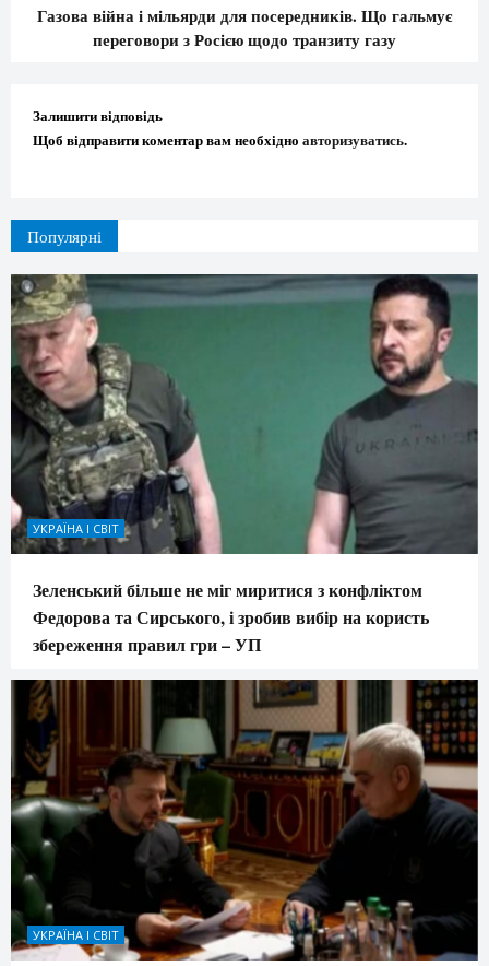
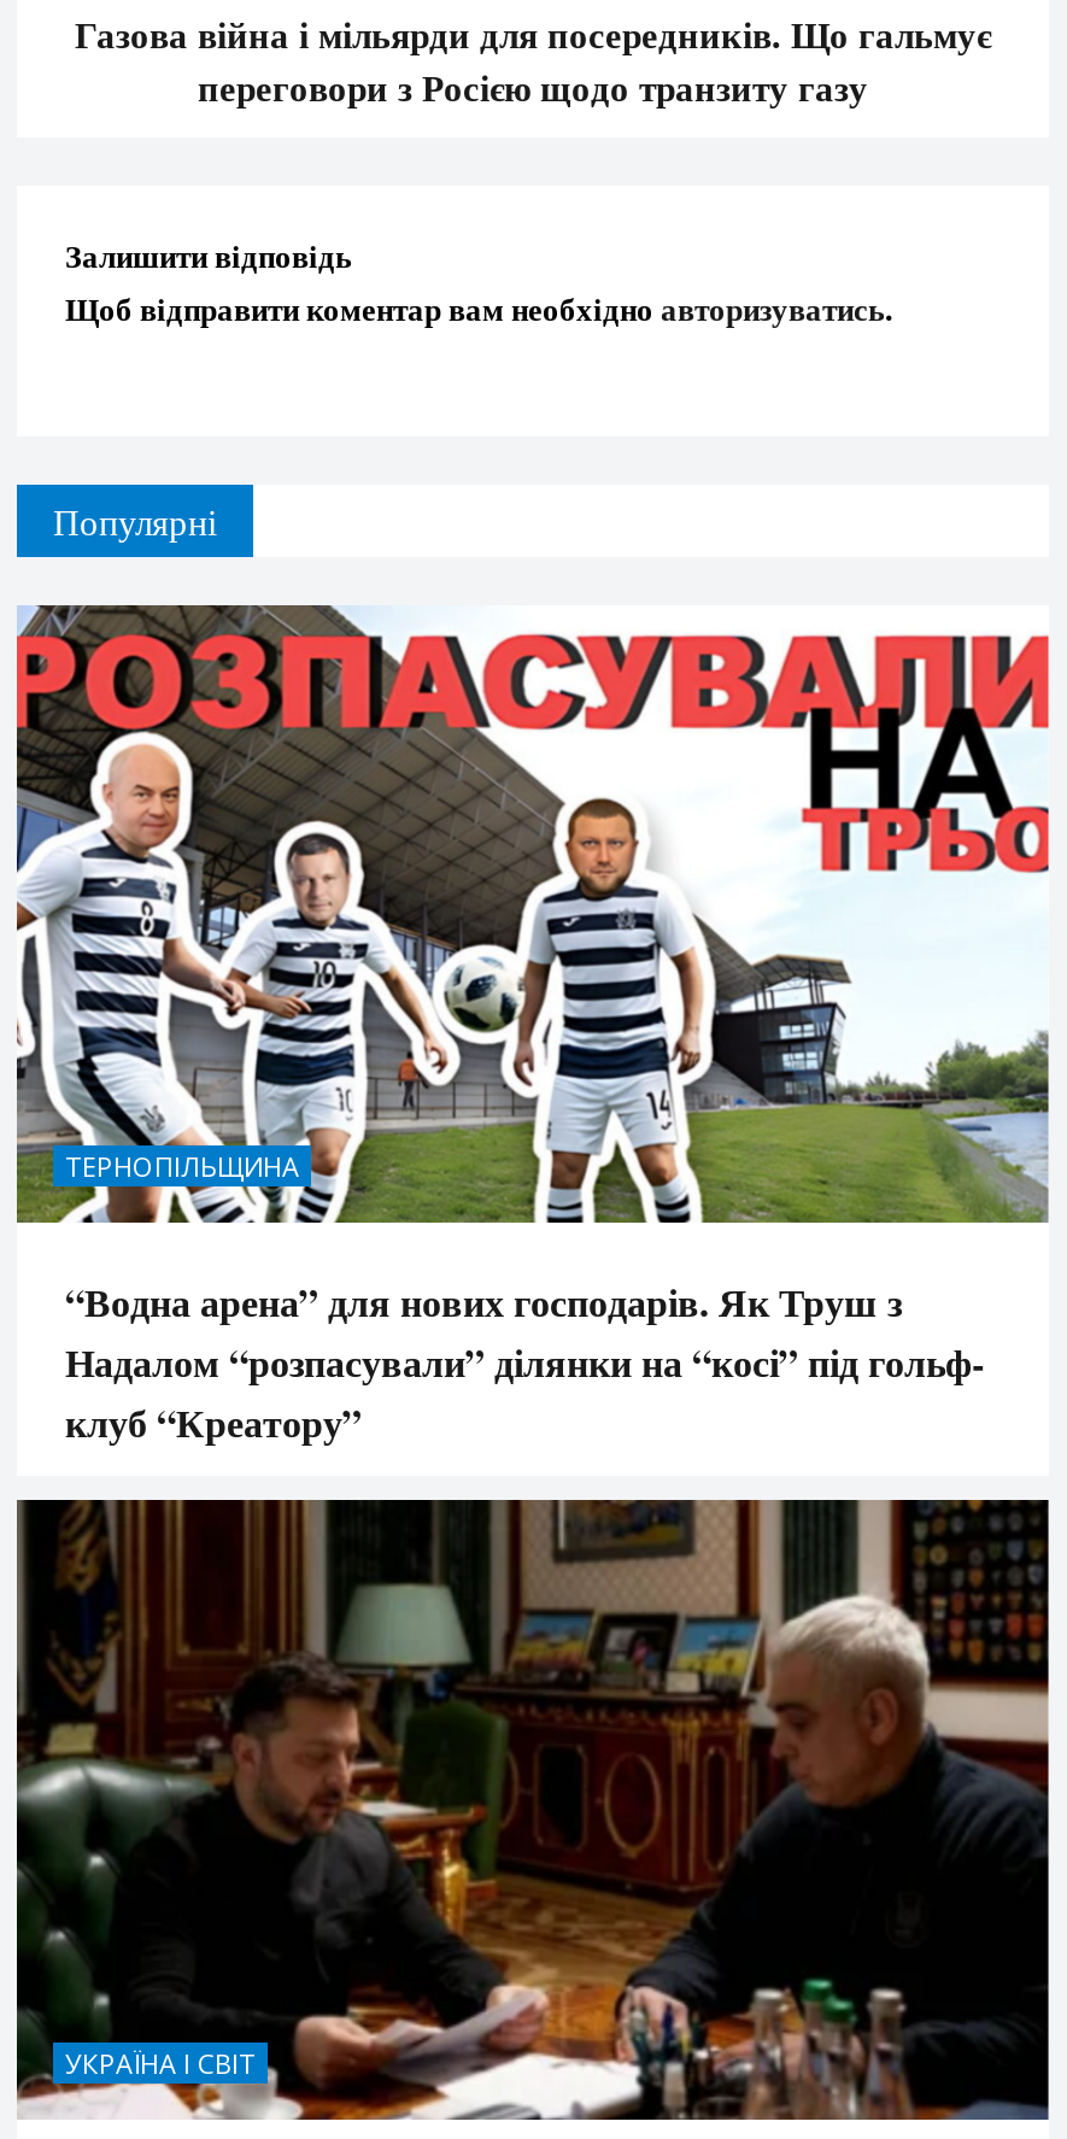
- [image]
- УКРАЇНА І СВІТ
+ [image]
+ ТЕРНОПІЛЬЩИНА

- Зеленський більше не міг миритися з конфліктом
- Федорова та Сирського, і зробив вибір на користь
- збереження правил гри – УП
+ “Водна арена” для нових господарів. Як Труш з
+ Надалом “розпасували” ділянки на “косі” під гольф-
+ клуб “Креатору”
